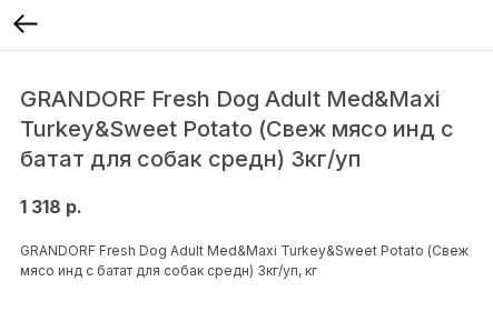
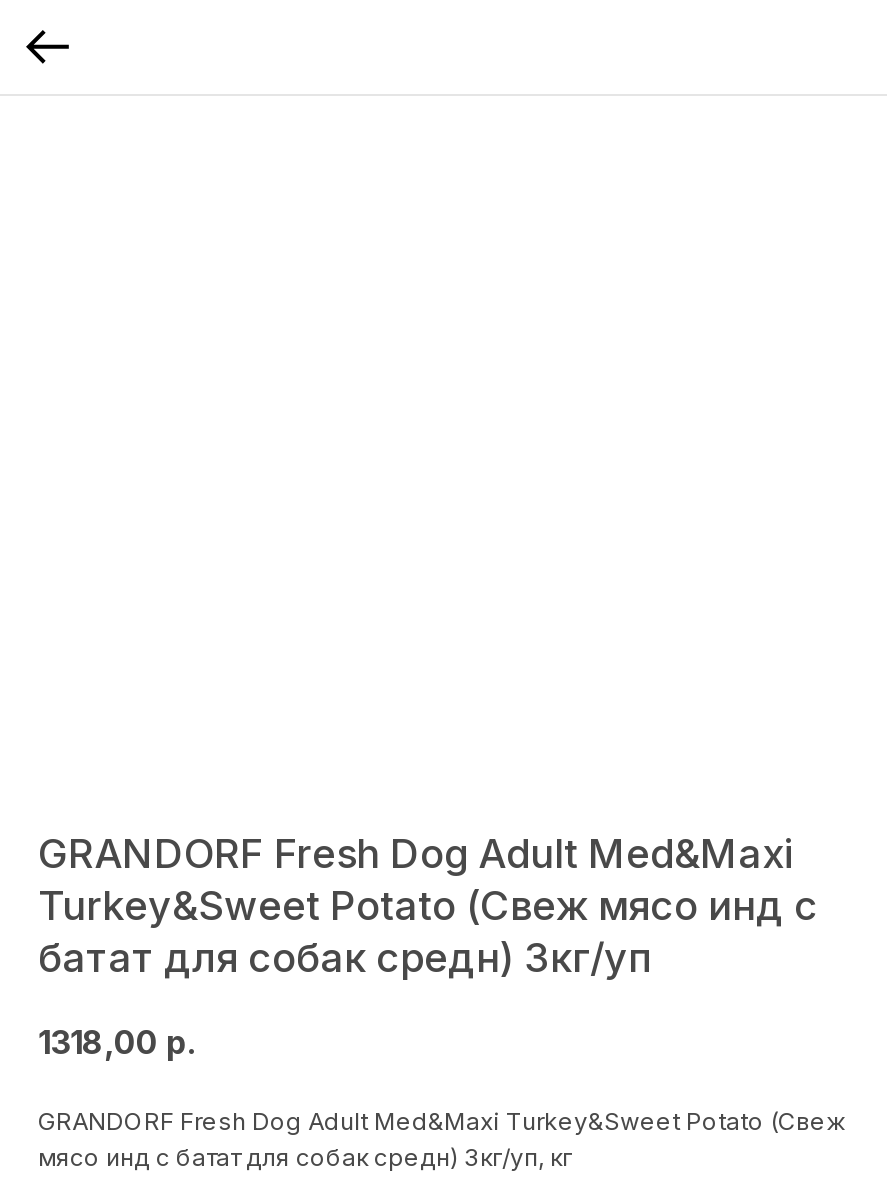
- 1 318 р.
+ 1318,00 р.
